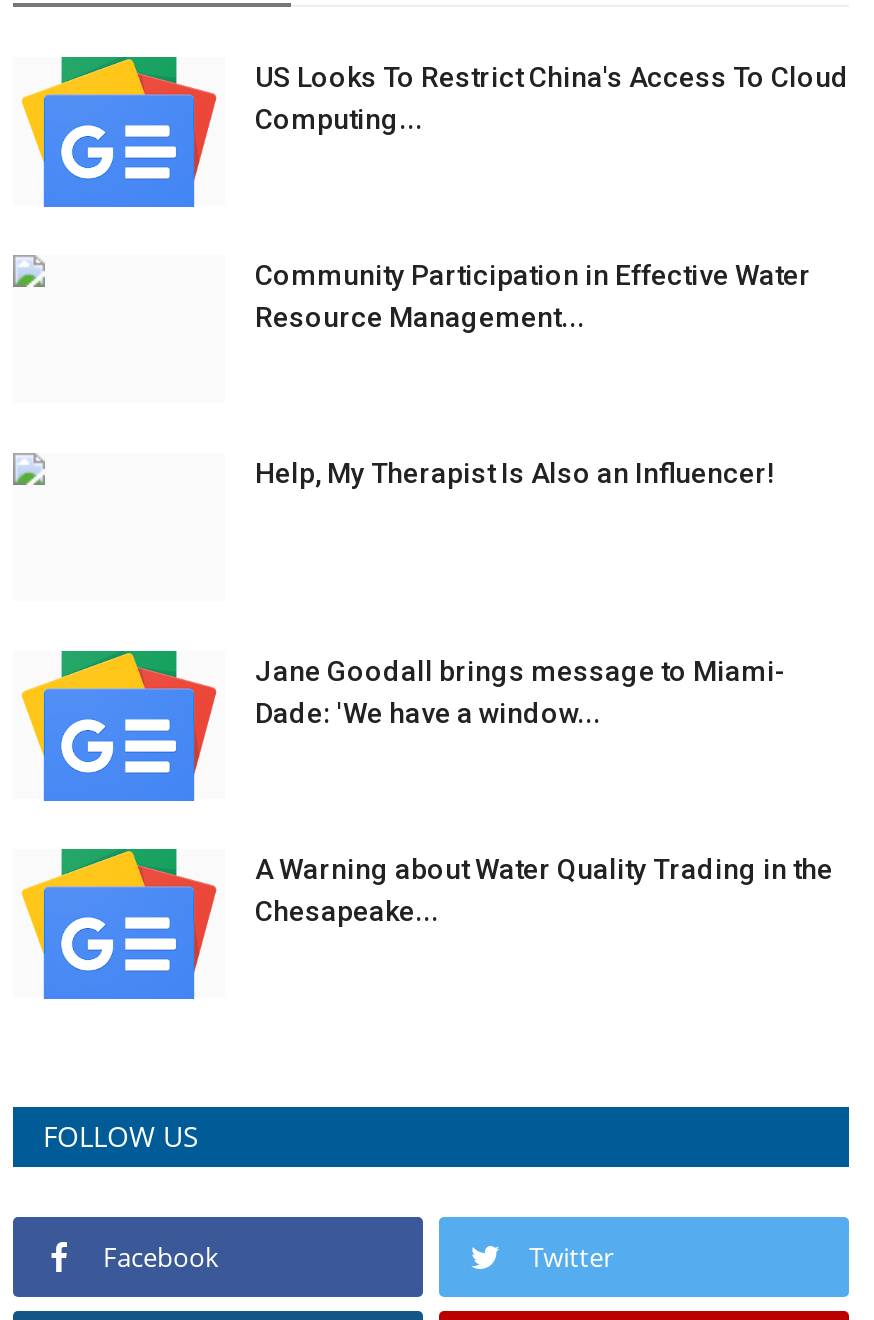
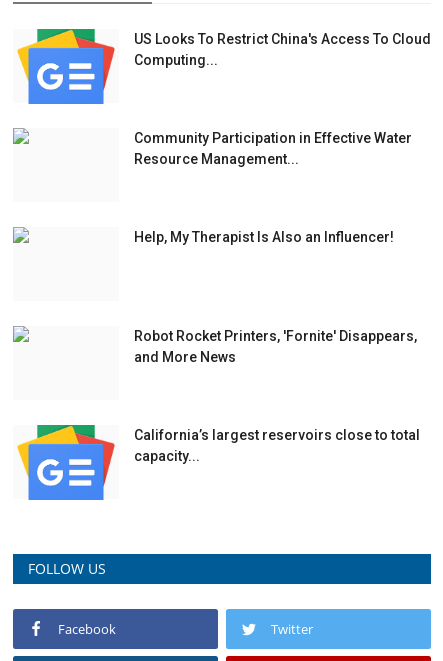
- [image]

- Jane Goodall brings message to Miami-
- Dade: 'We have a window...
+ Robot Rocket Printers, 'Fornite' Disappears,
+ and More News

- A Warning about Water Quality Trading in the
- Chesapeake...
+ California’s largest reservoirs close to total
+ capacity...
